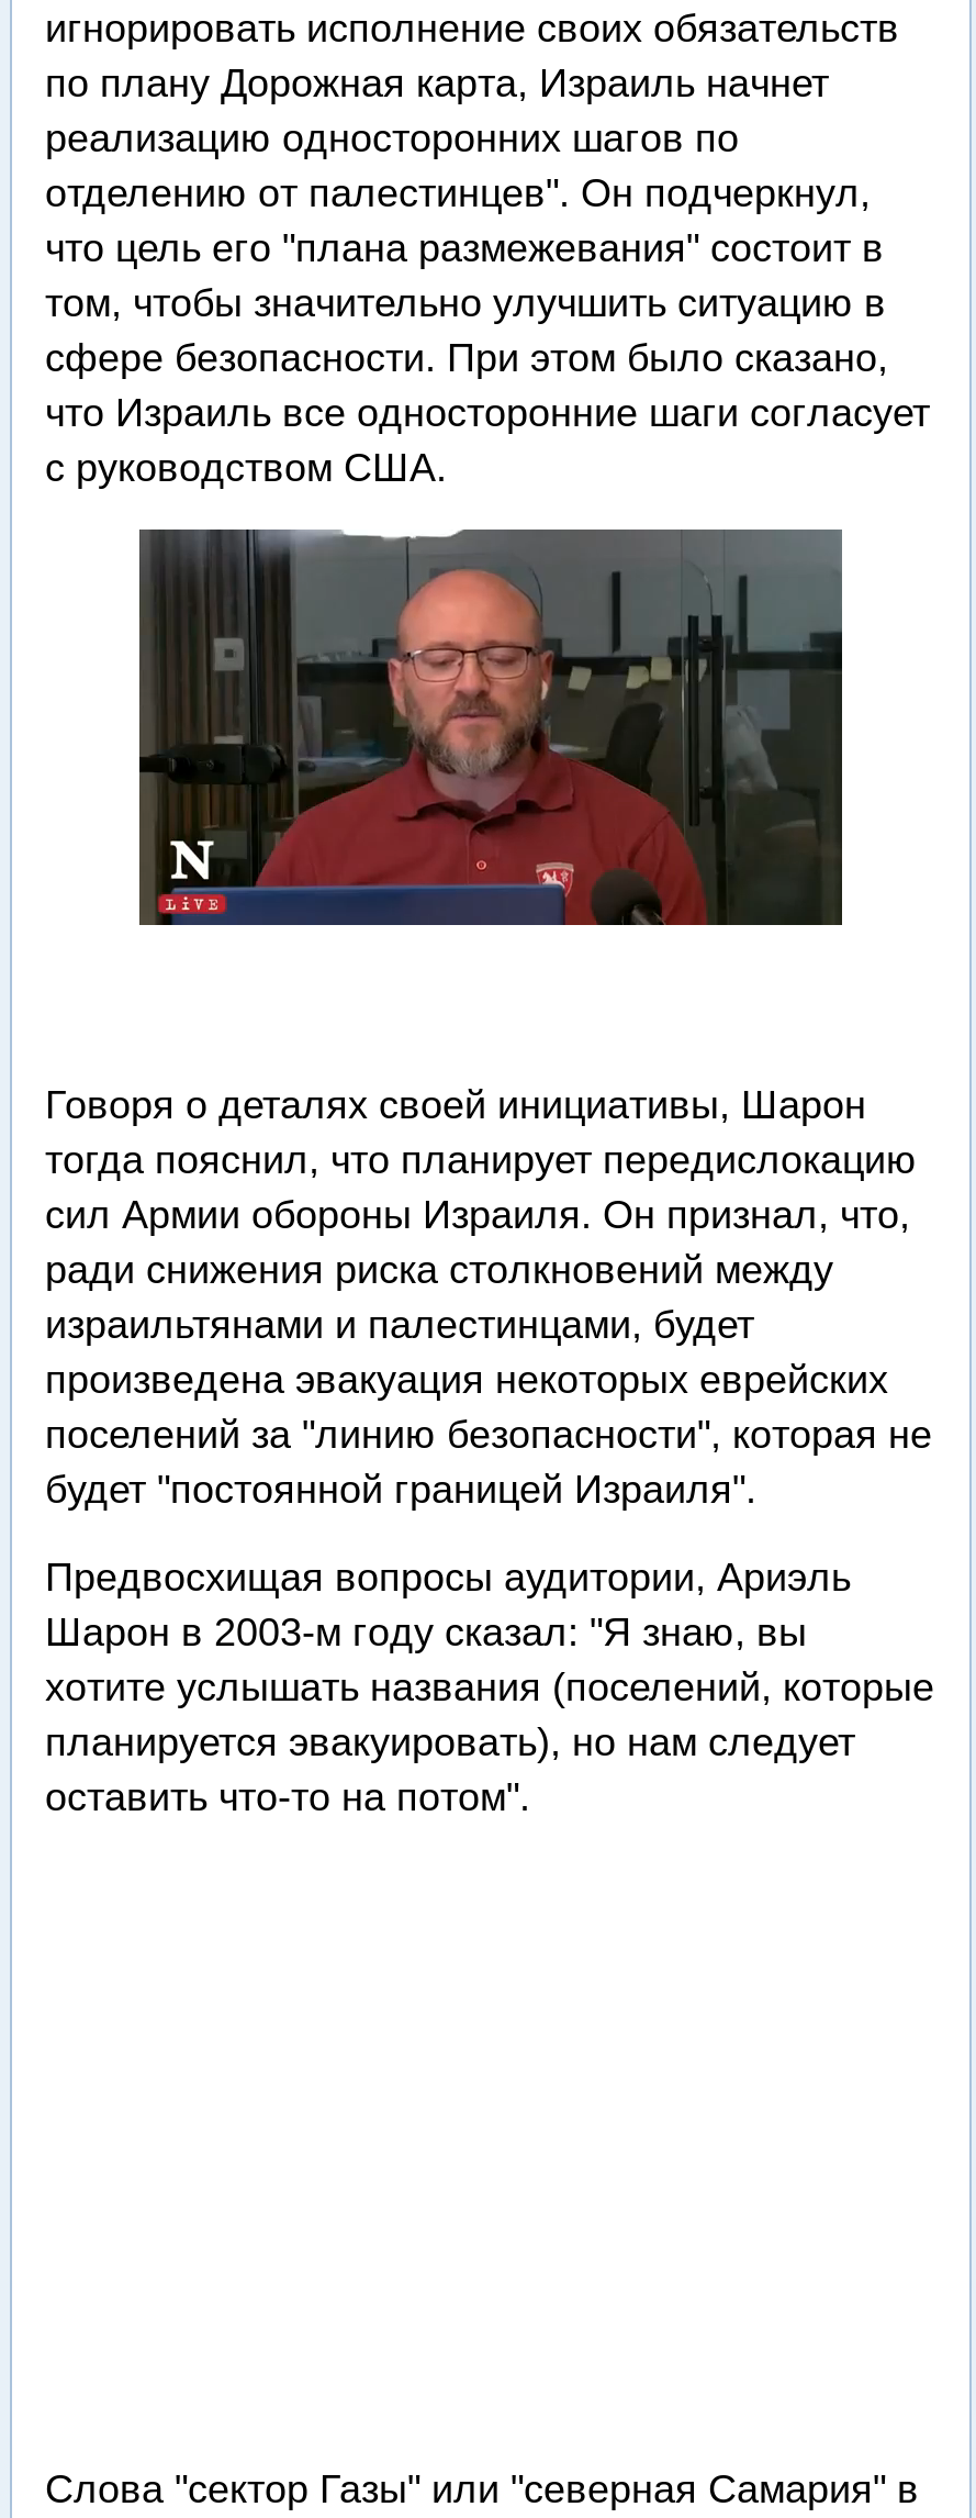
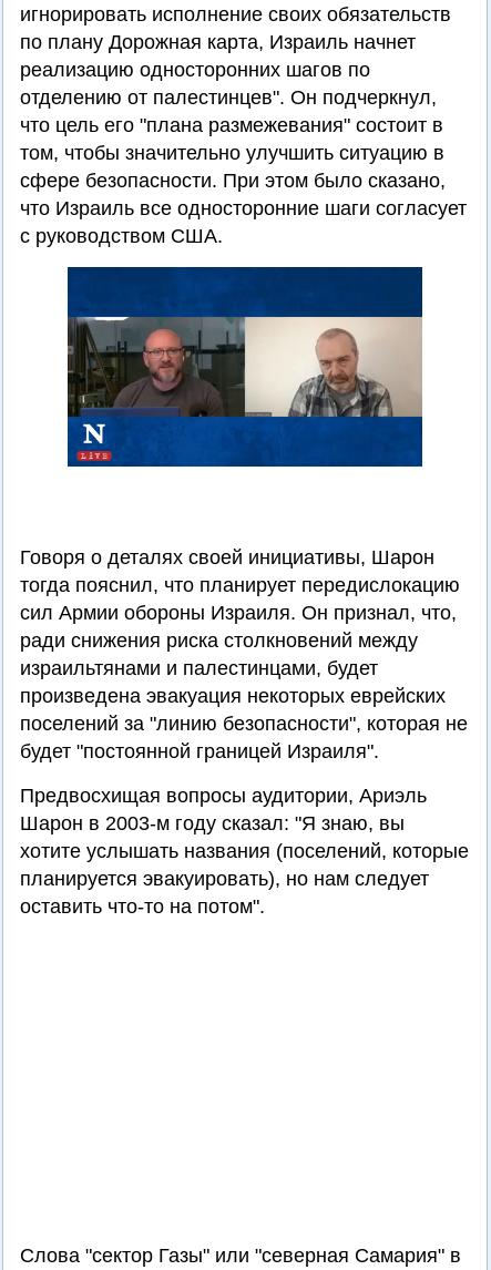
- [image]
+ [image]
